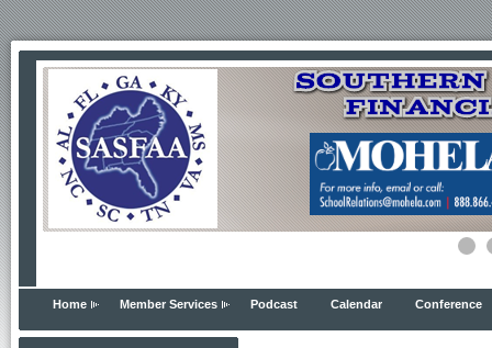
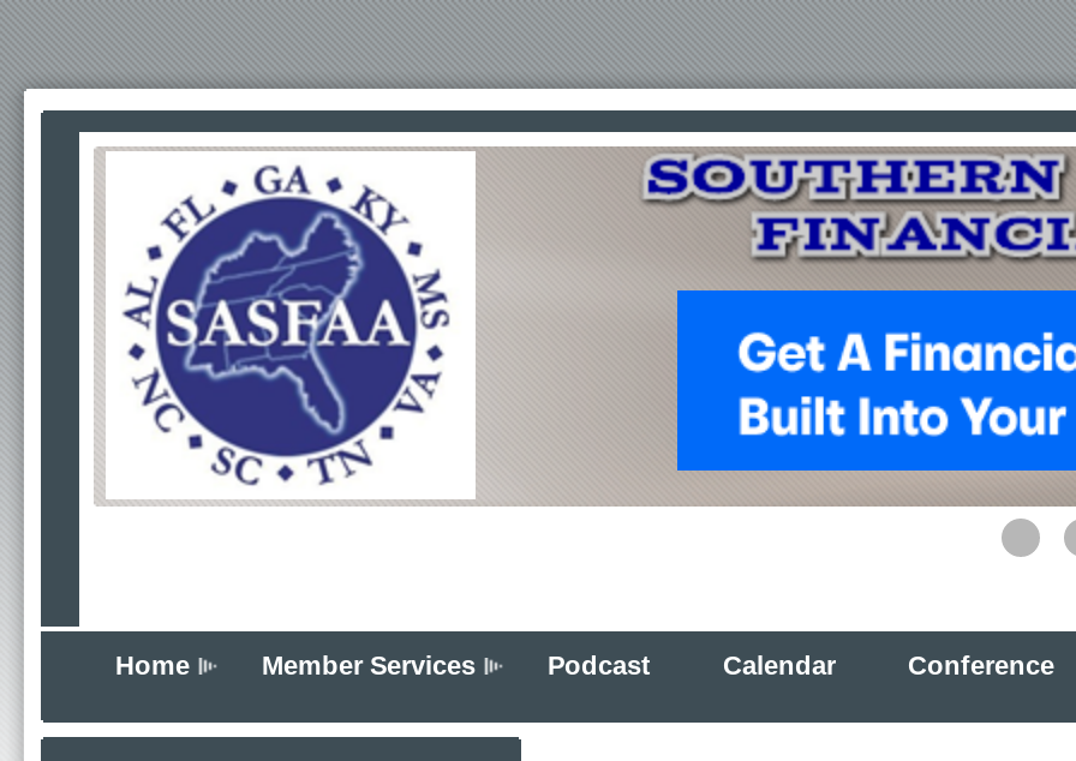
- [image]
+ [image]
